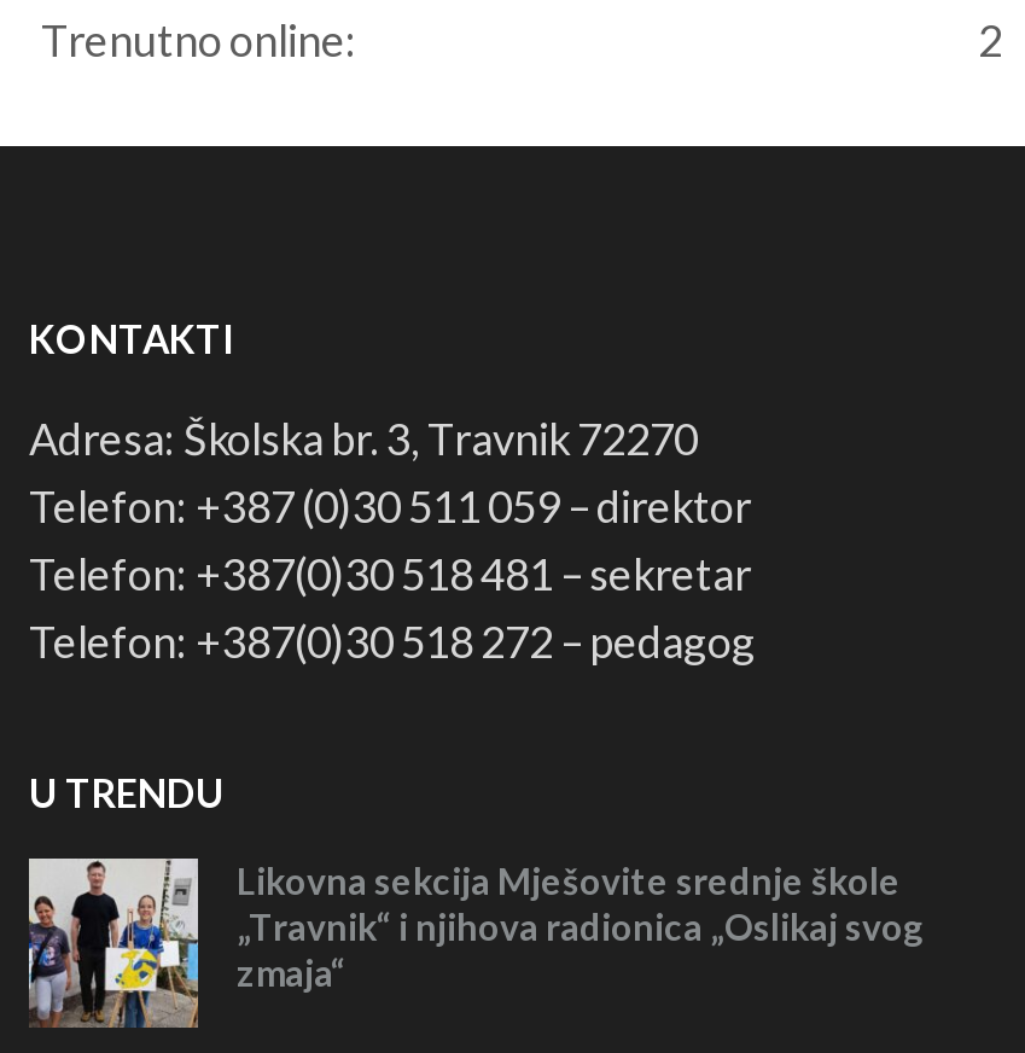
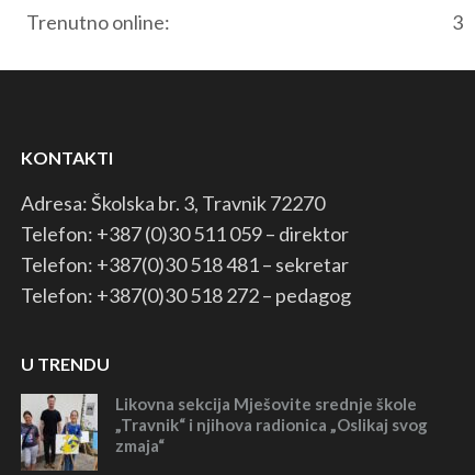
- 2
+ 3
